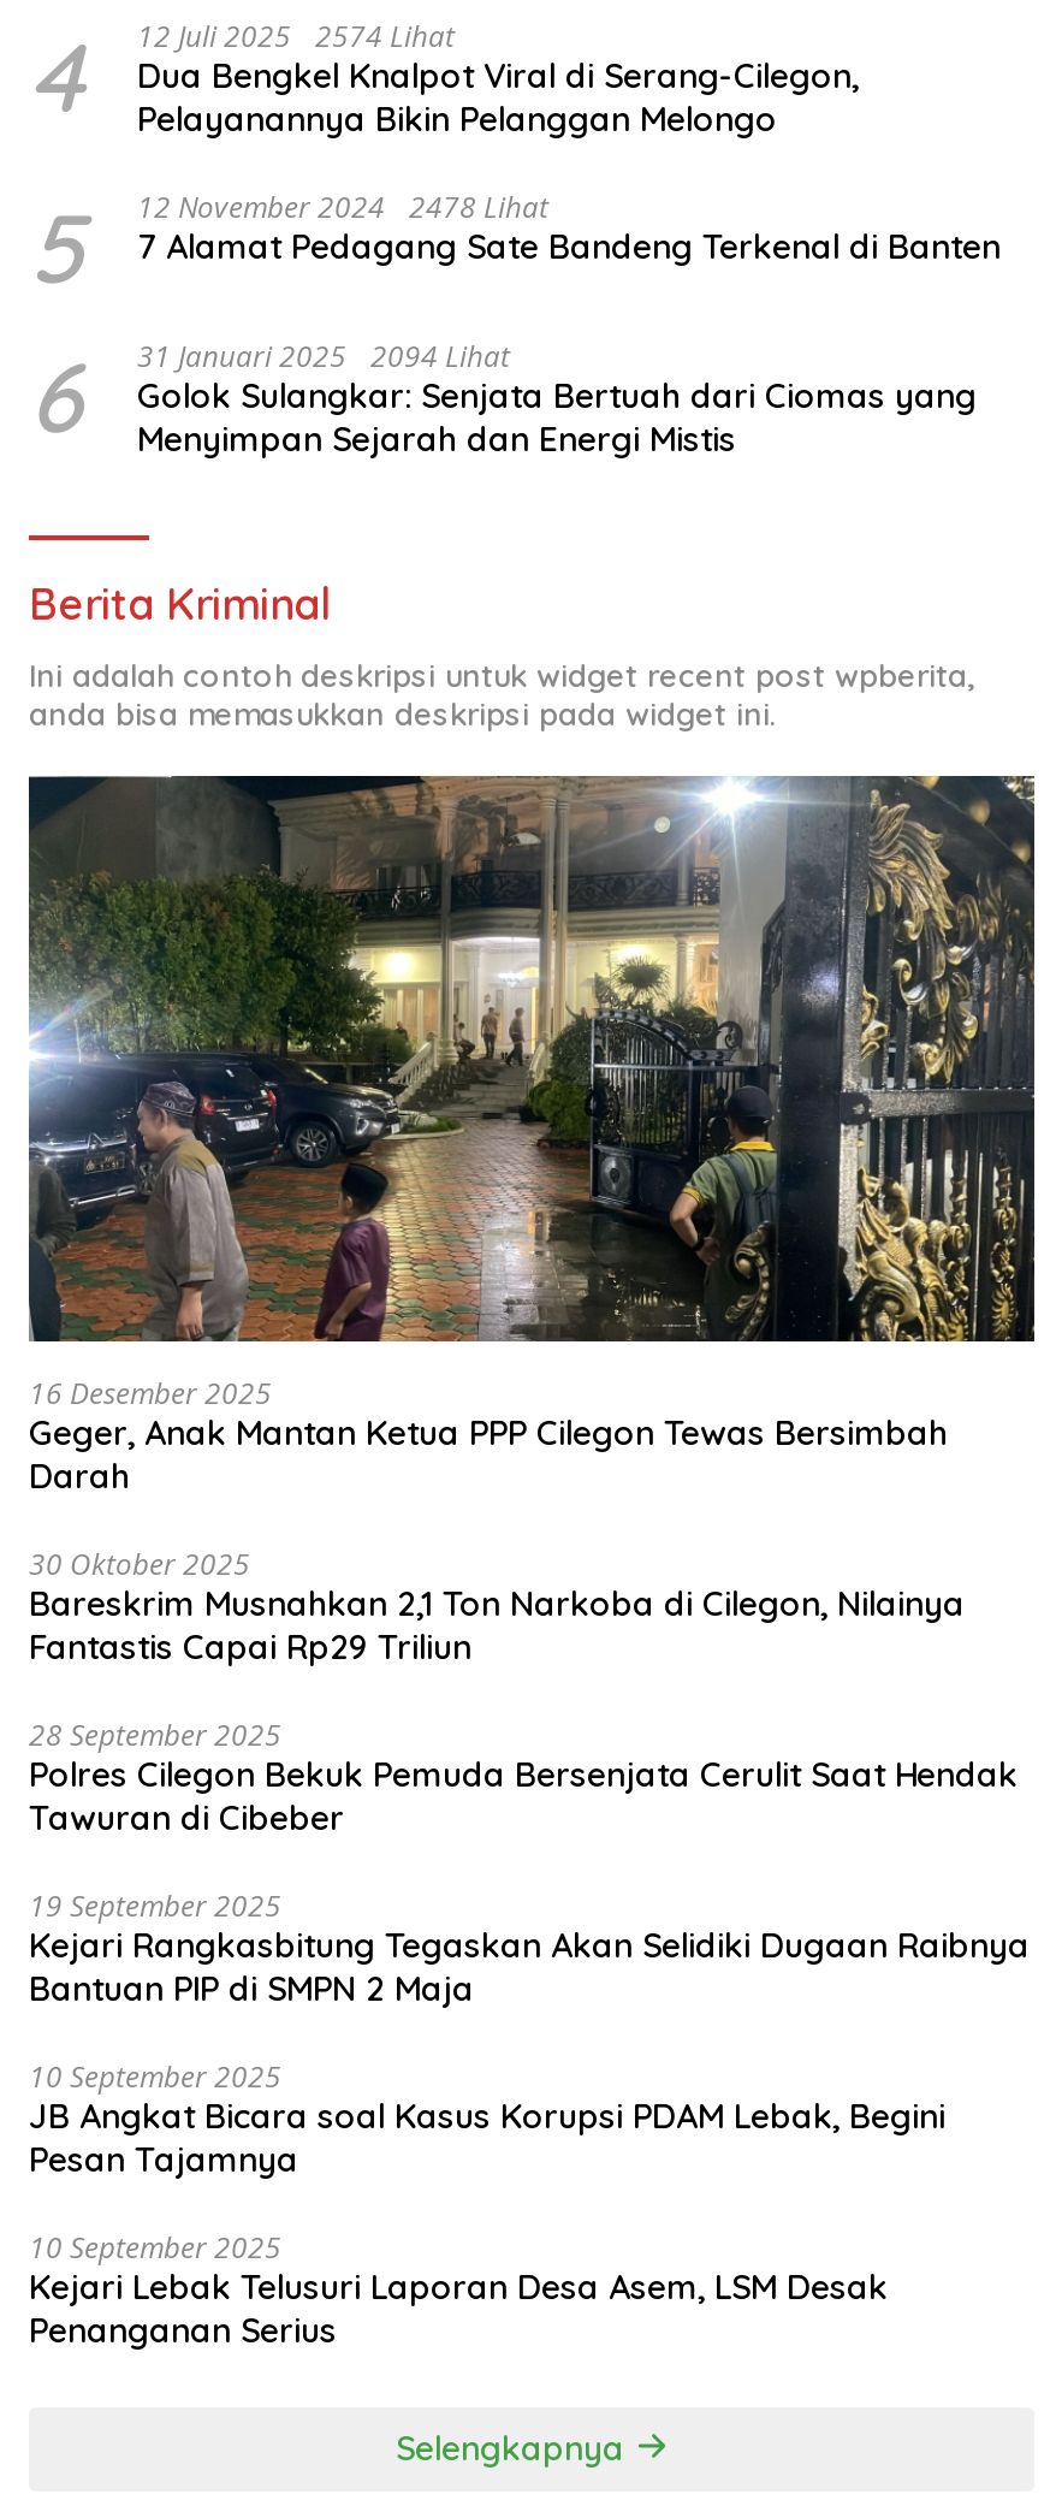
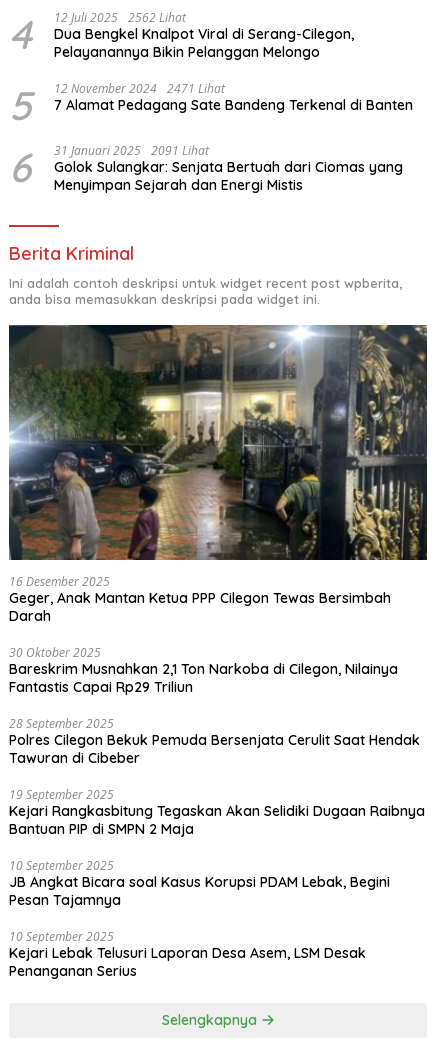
- 4 12 Juli 2025 2574 Lihat Dua Bengkel Knalpot Viral di Serang-Cilegon, Pelayanannya Bikin Pelanggan Melongo
+ 4 12 Juli 2025 2562 Lihat Dua Bengkel Knalpot Viral di Serang-Cilegon, Pelayanannya Bikin Pelanggan Melongo

- 12 November 2024 2478 Lihat
+ 12 November 2024 2471 Lihat

- 31 Januari 2025 2094 Lihat
+ 31 Januari 2025 2091 Lihat
